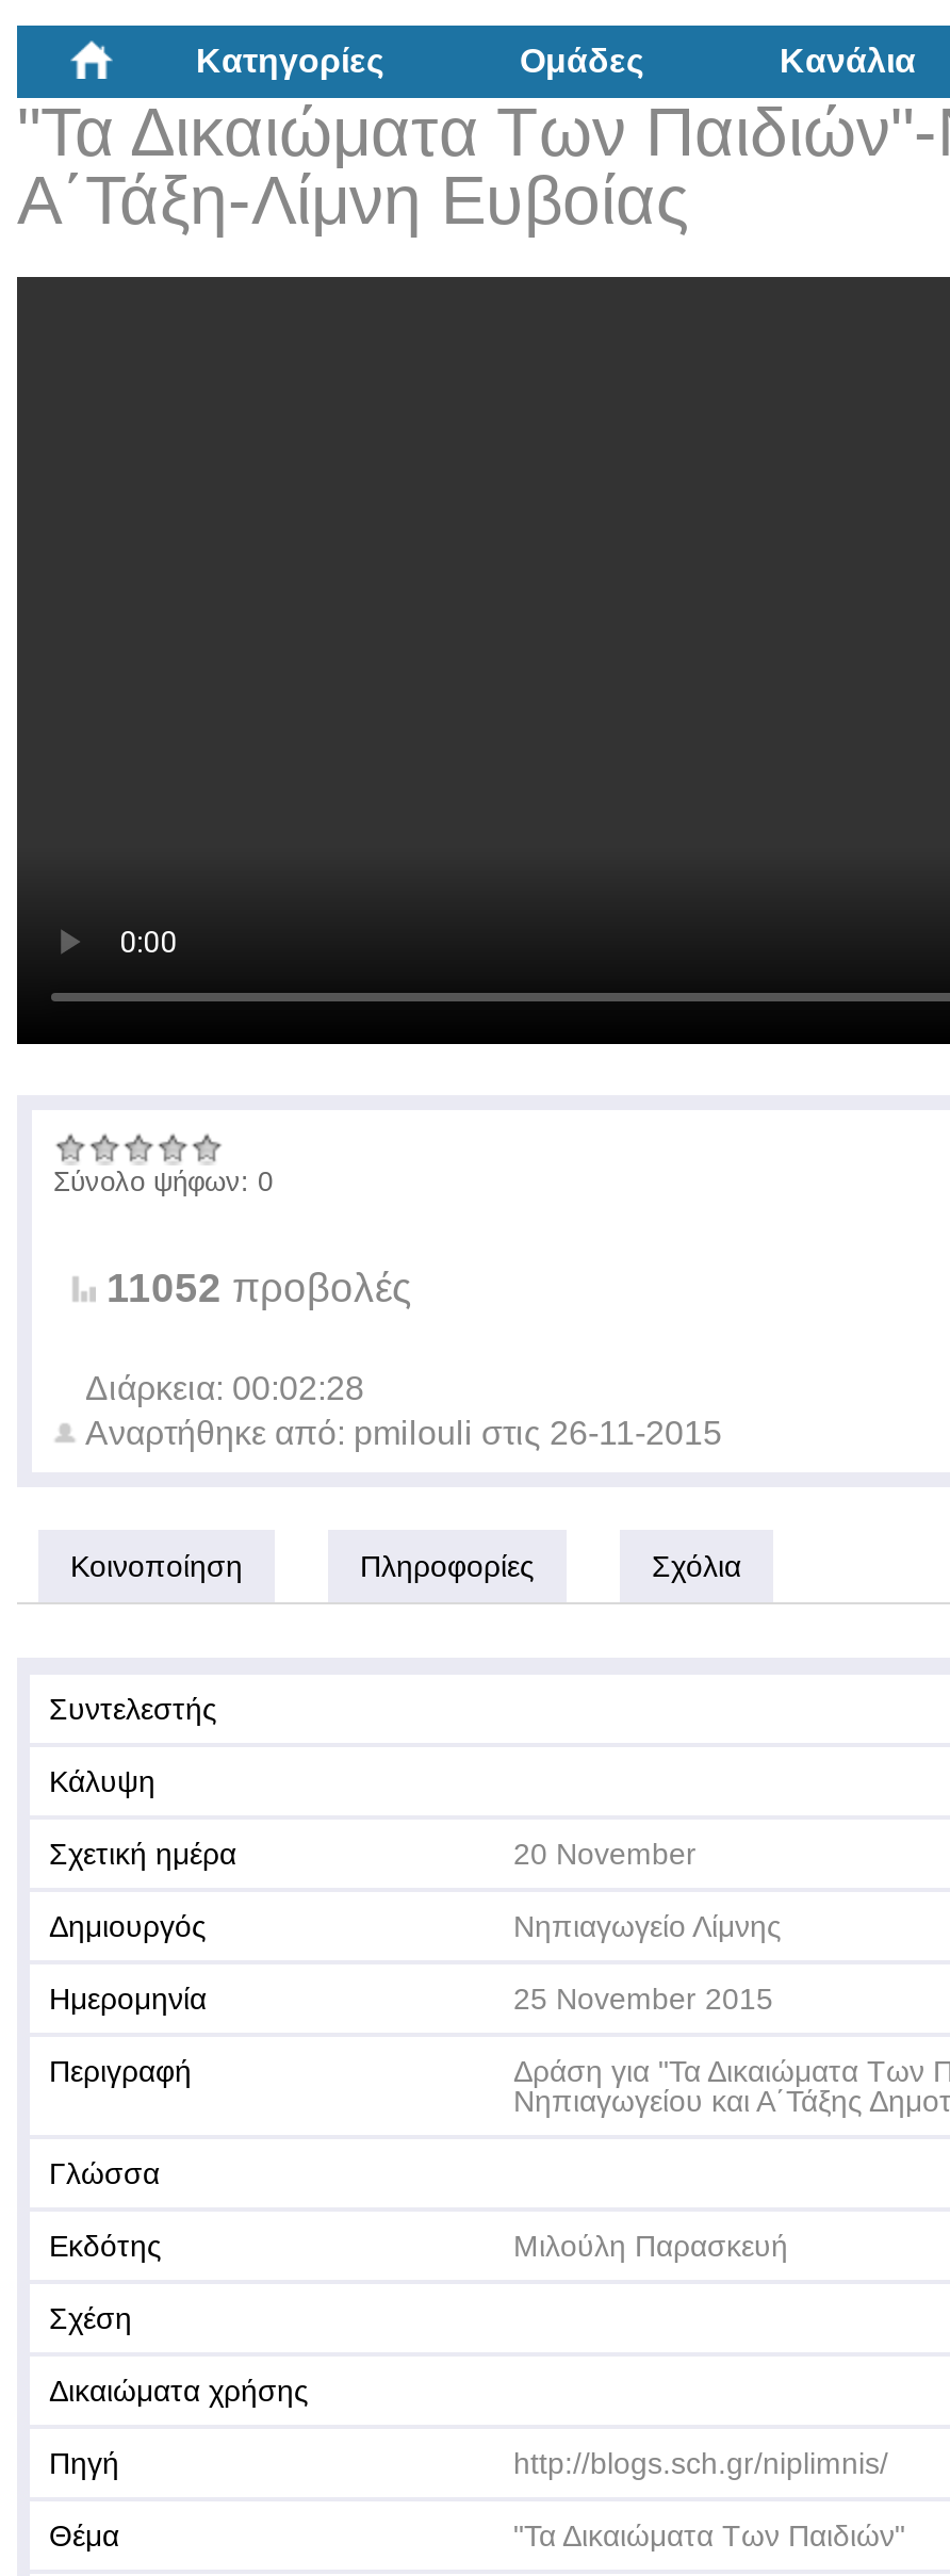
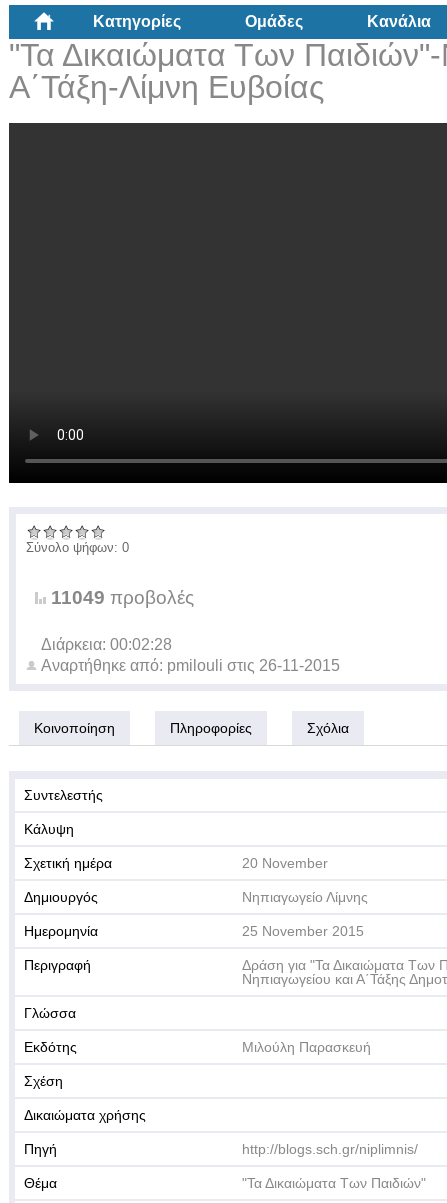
- 11052 προβολές
+ 11049 προβολές
